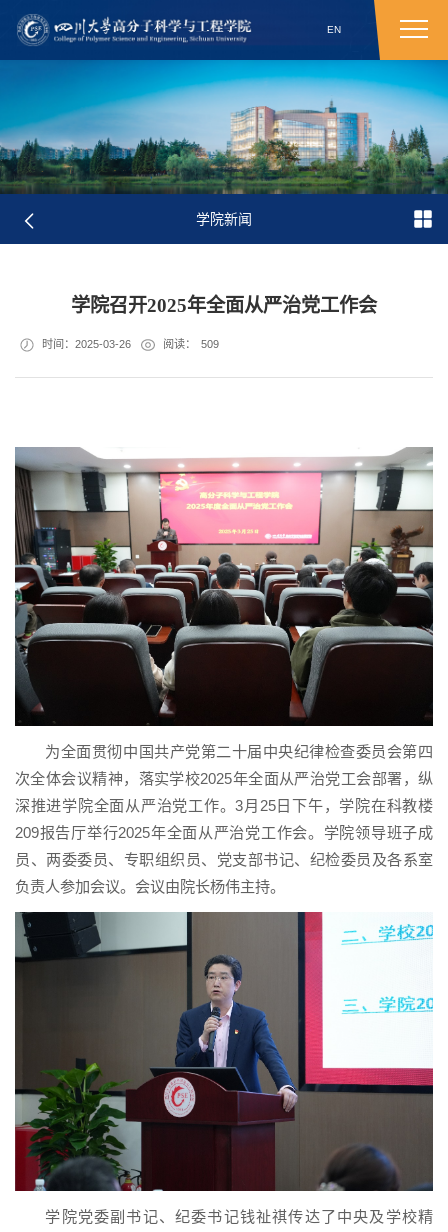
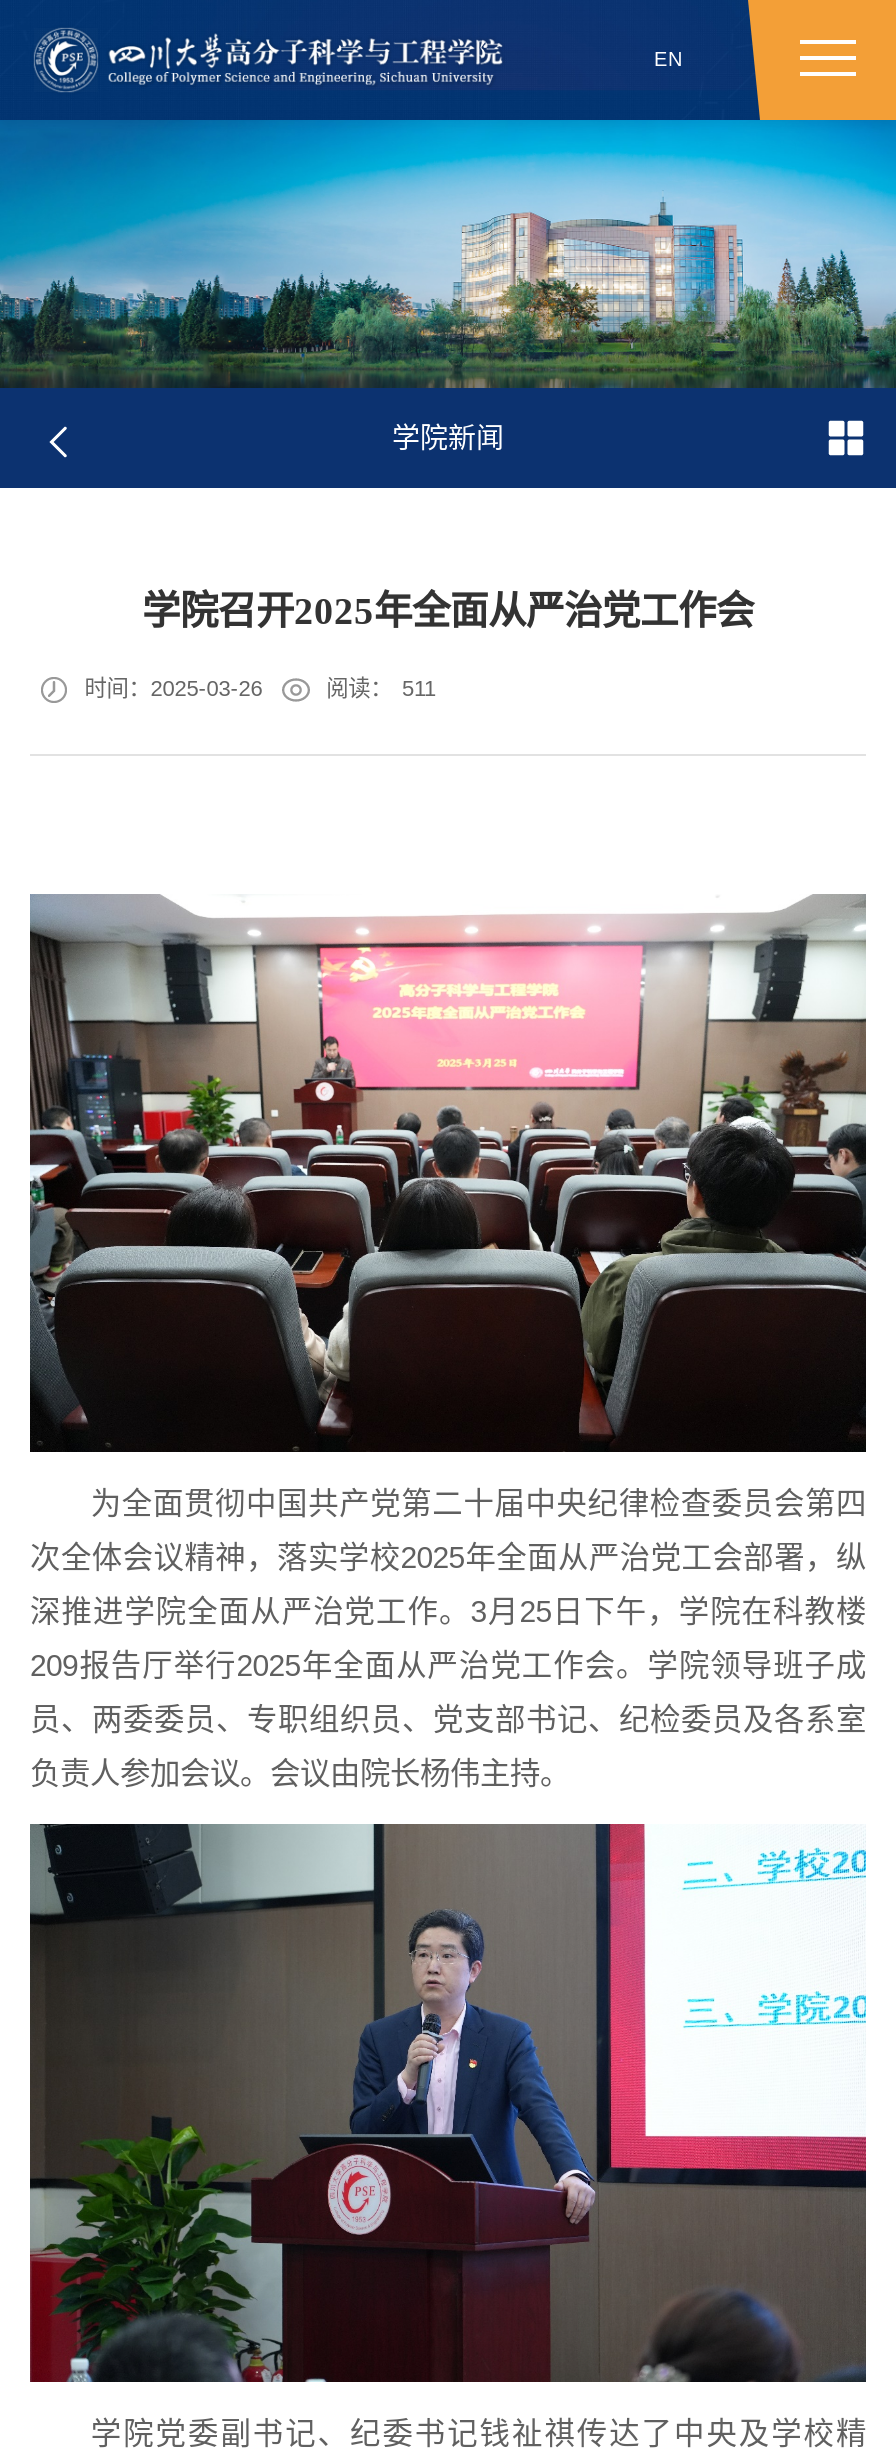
- 阅读： 509
+ 阅读： 511
